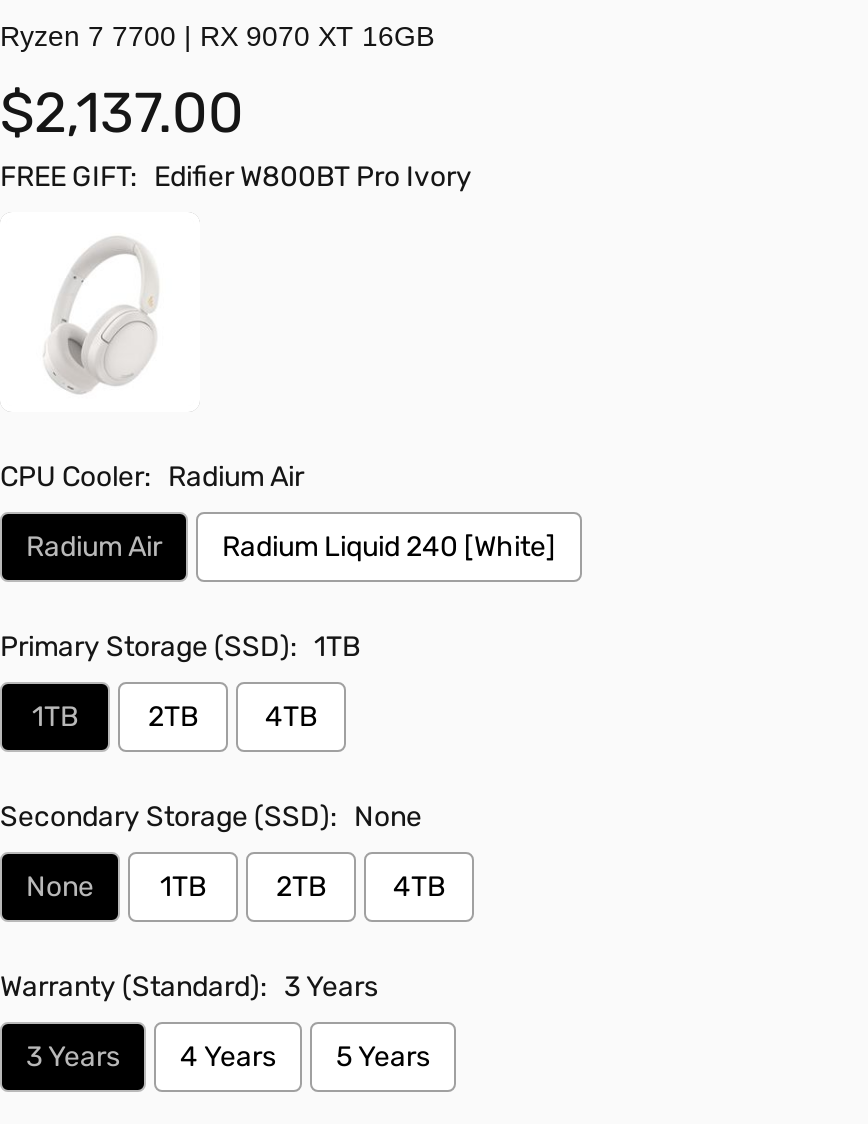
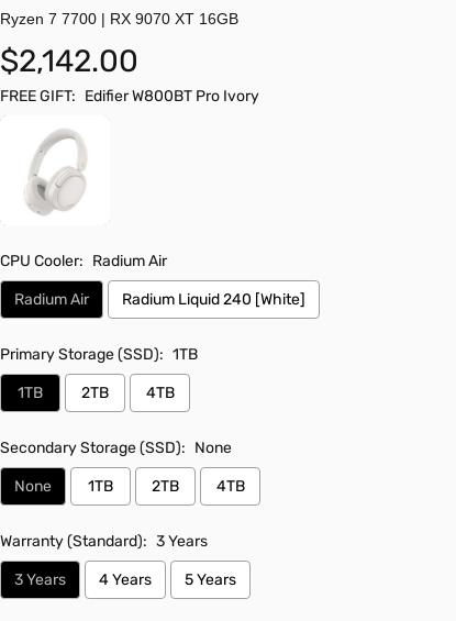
- $2,137.00
+ $2,142.00
